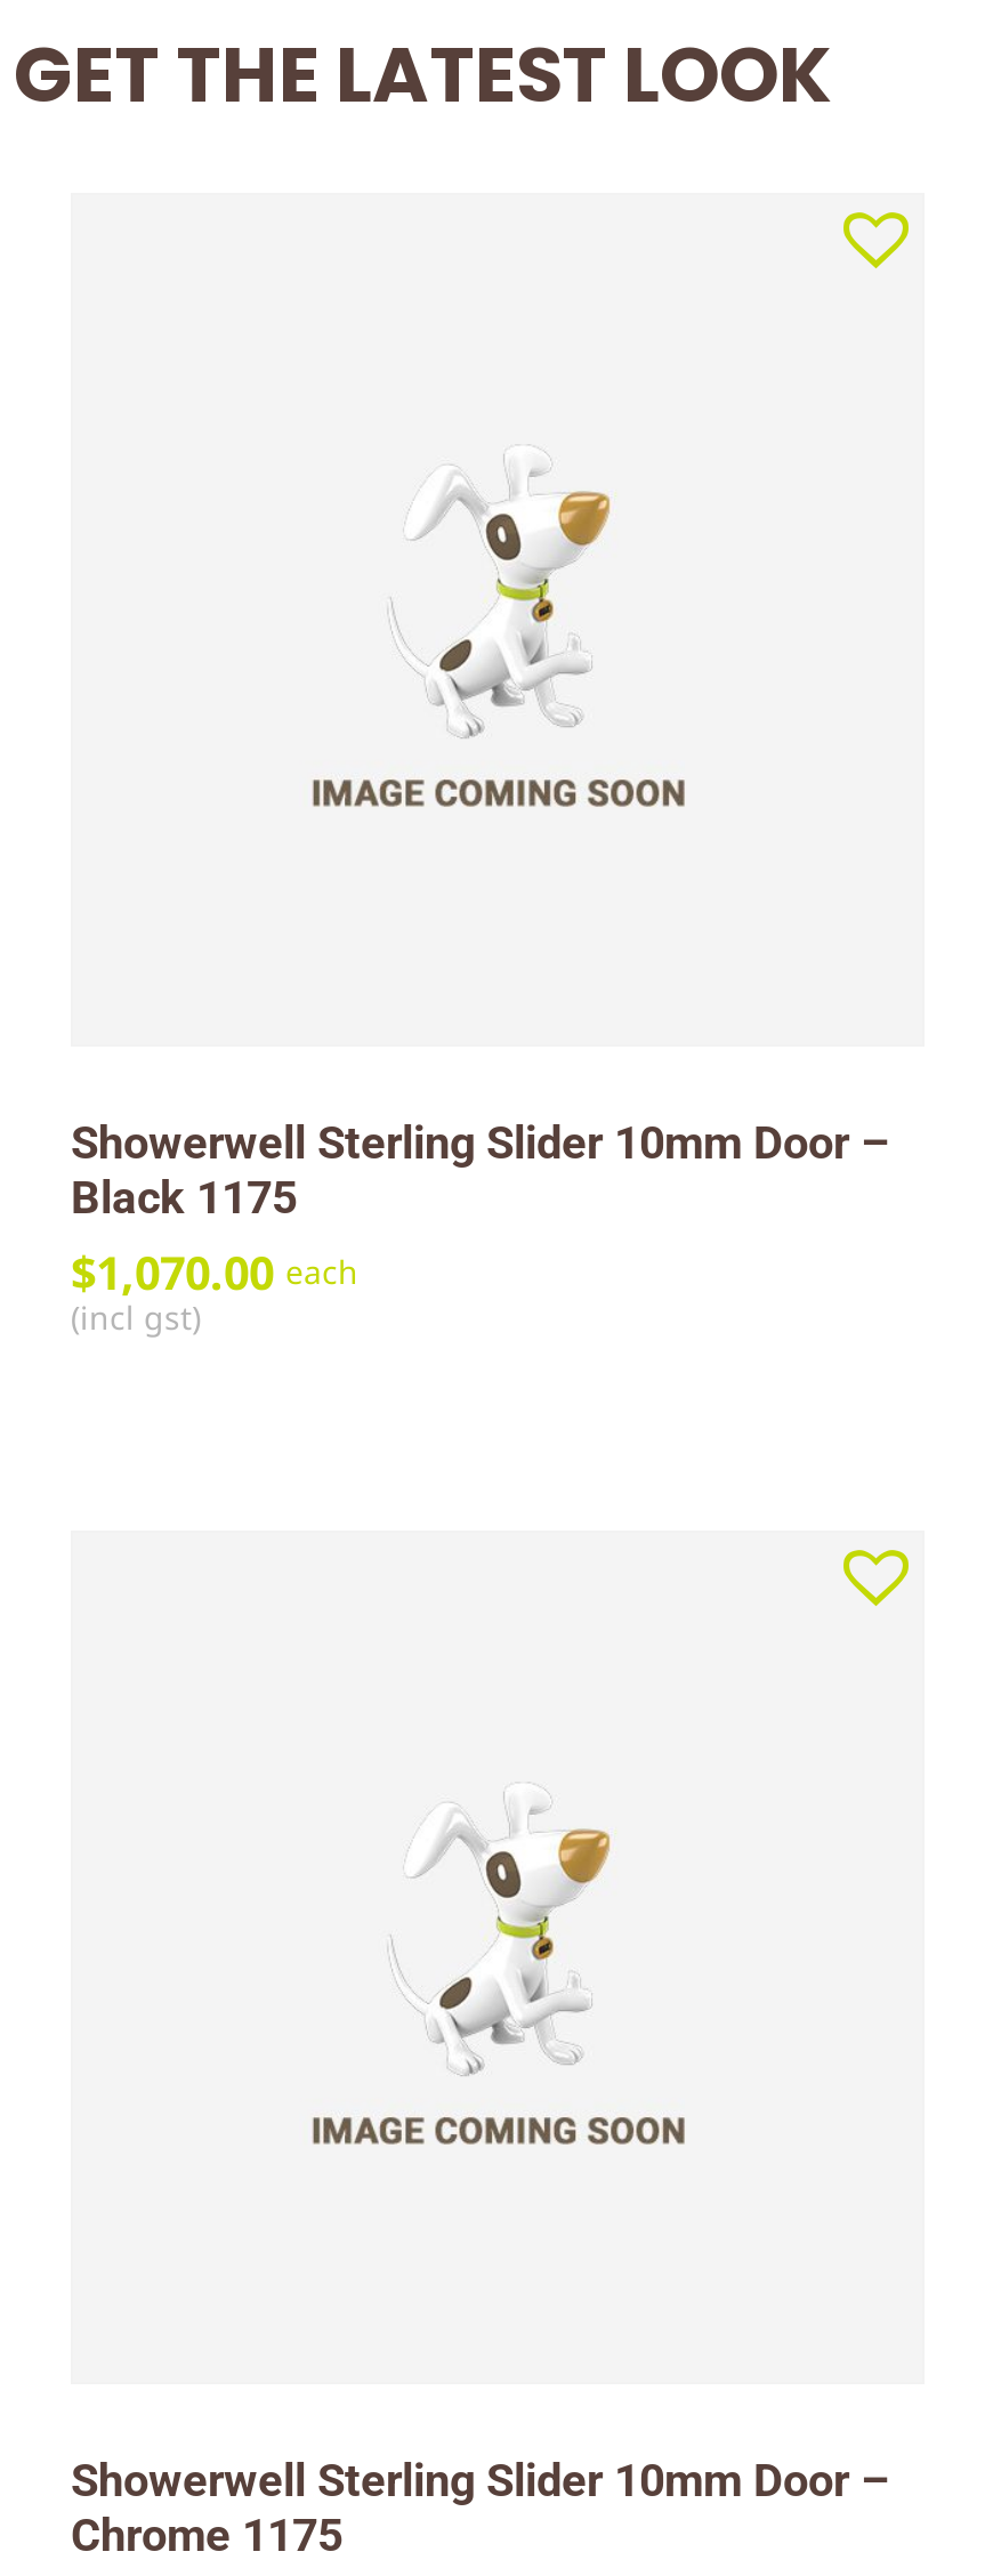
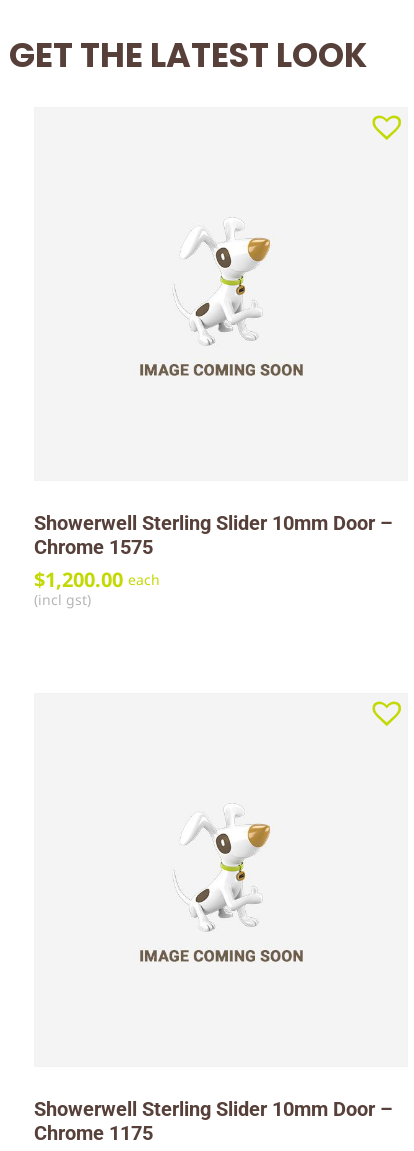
- Black 1175
- $1,070.00 each
+ Chrome 1575
+ $1,200.00 each
